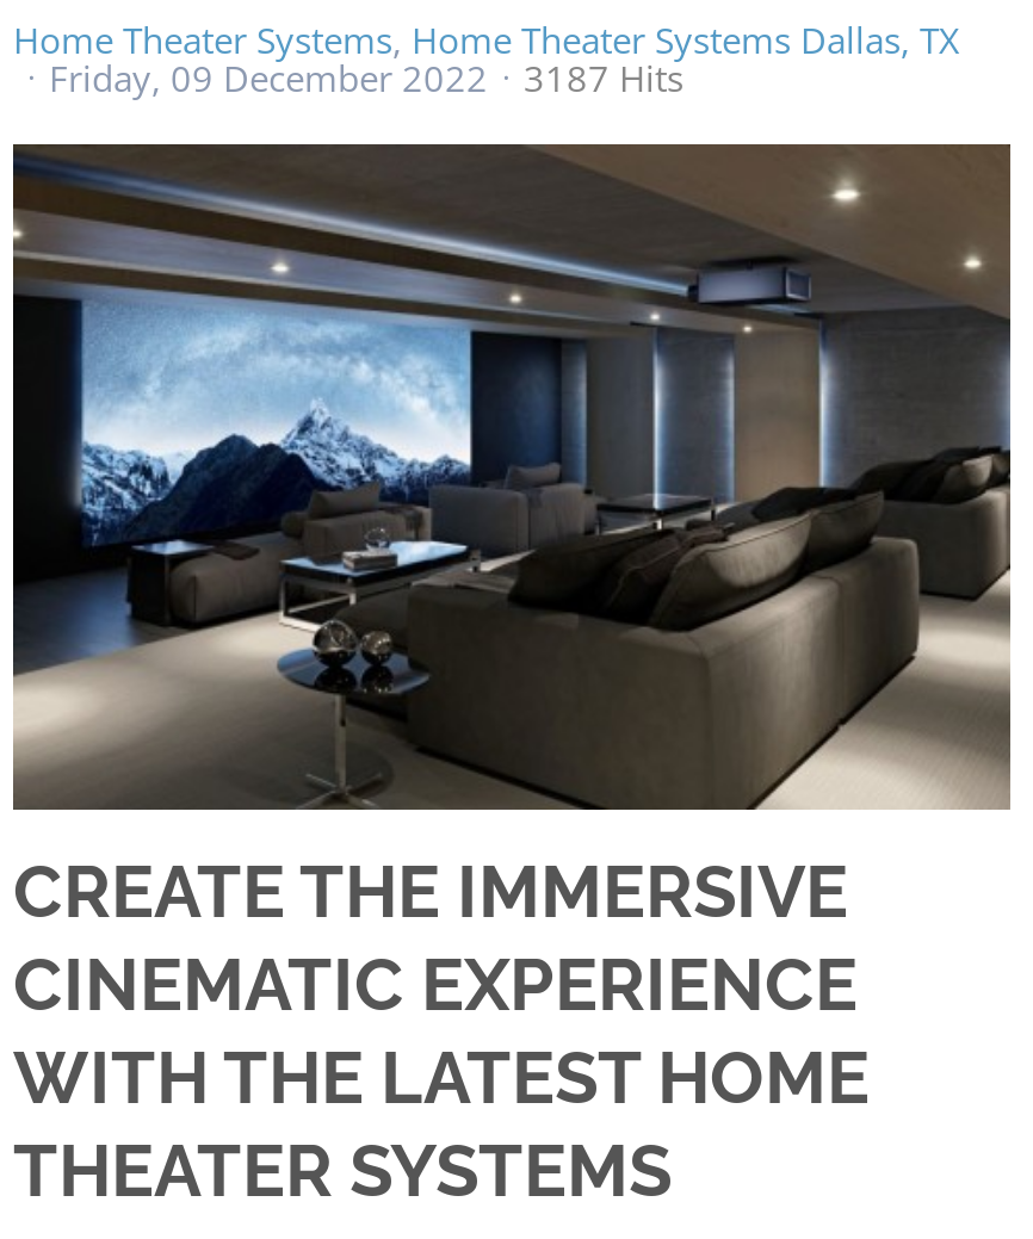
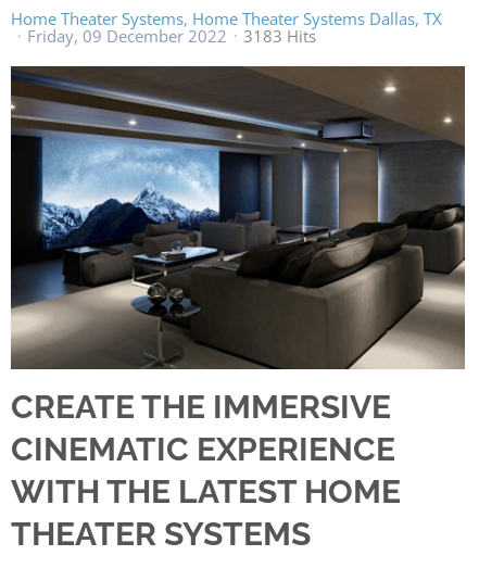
- Friday, 09 December 2022 3187 Hits
+ Friday, 09 December 2022 3183 Hits
